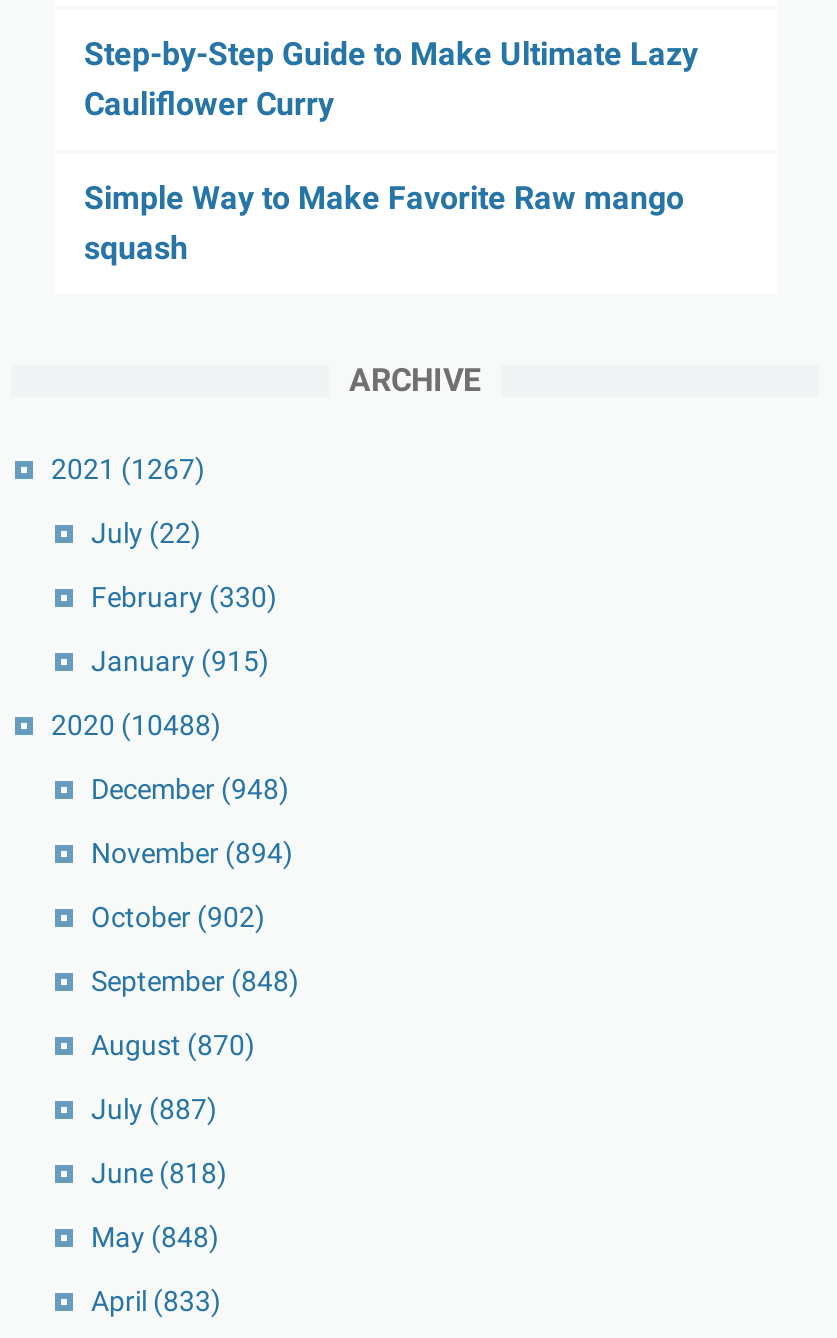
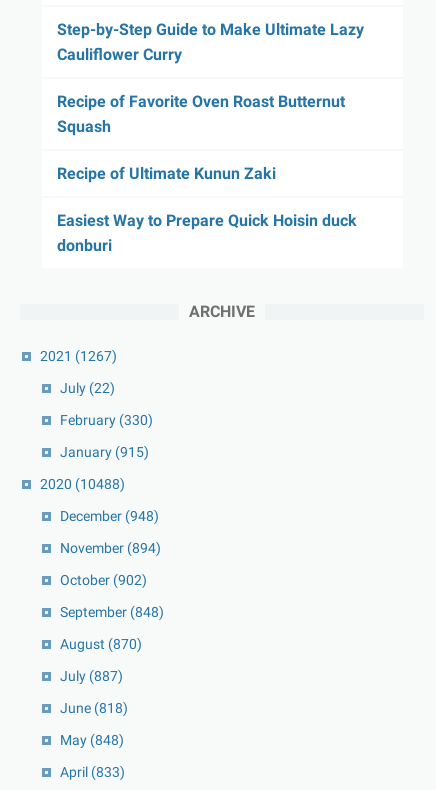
- Simple Way to Make Favorite Raw mango
- squash
+ Recipe of Favorite Oven Roast Butternut
+ Squash
+ Recipe of Ultimate Kunun Zaki
+ Easiest Way to Prepare Quick Hoisin duck
+ donburi
